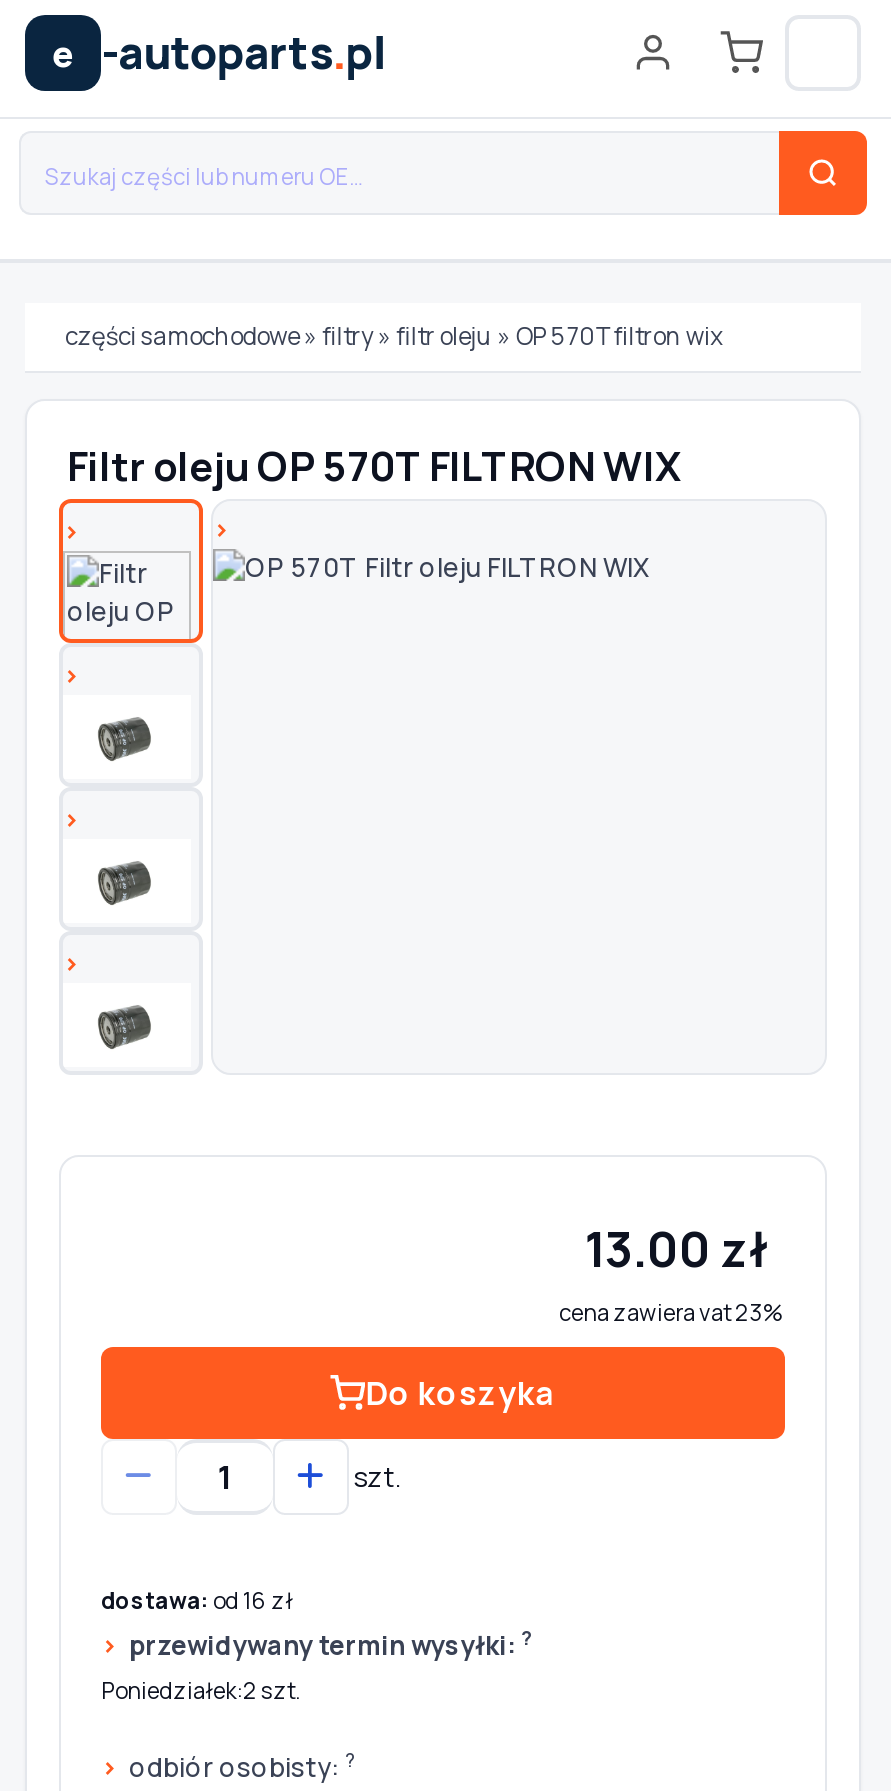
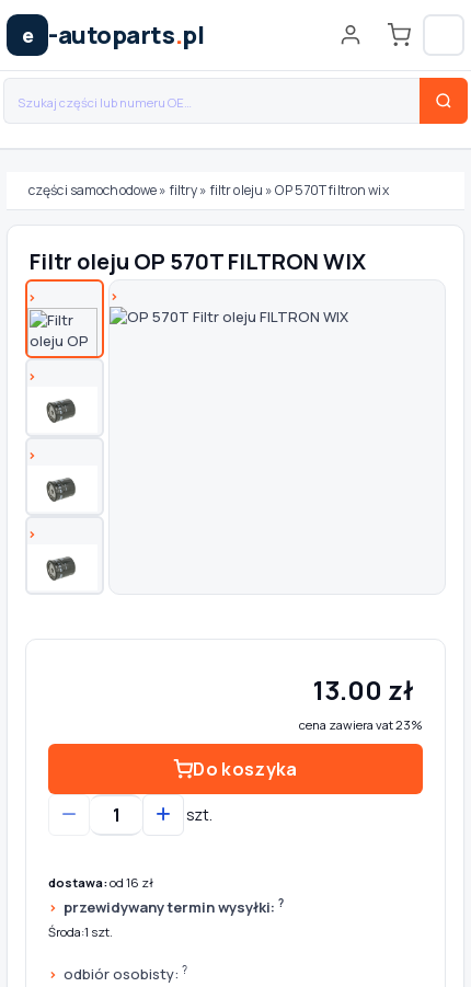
- Poniedziałek:2 szt.
+ Środa:1 szt.
